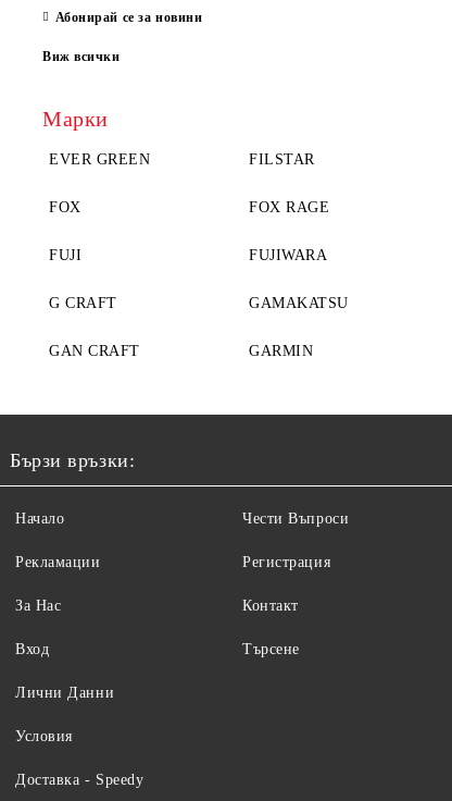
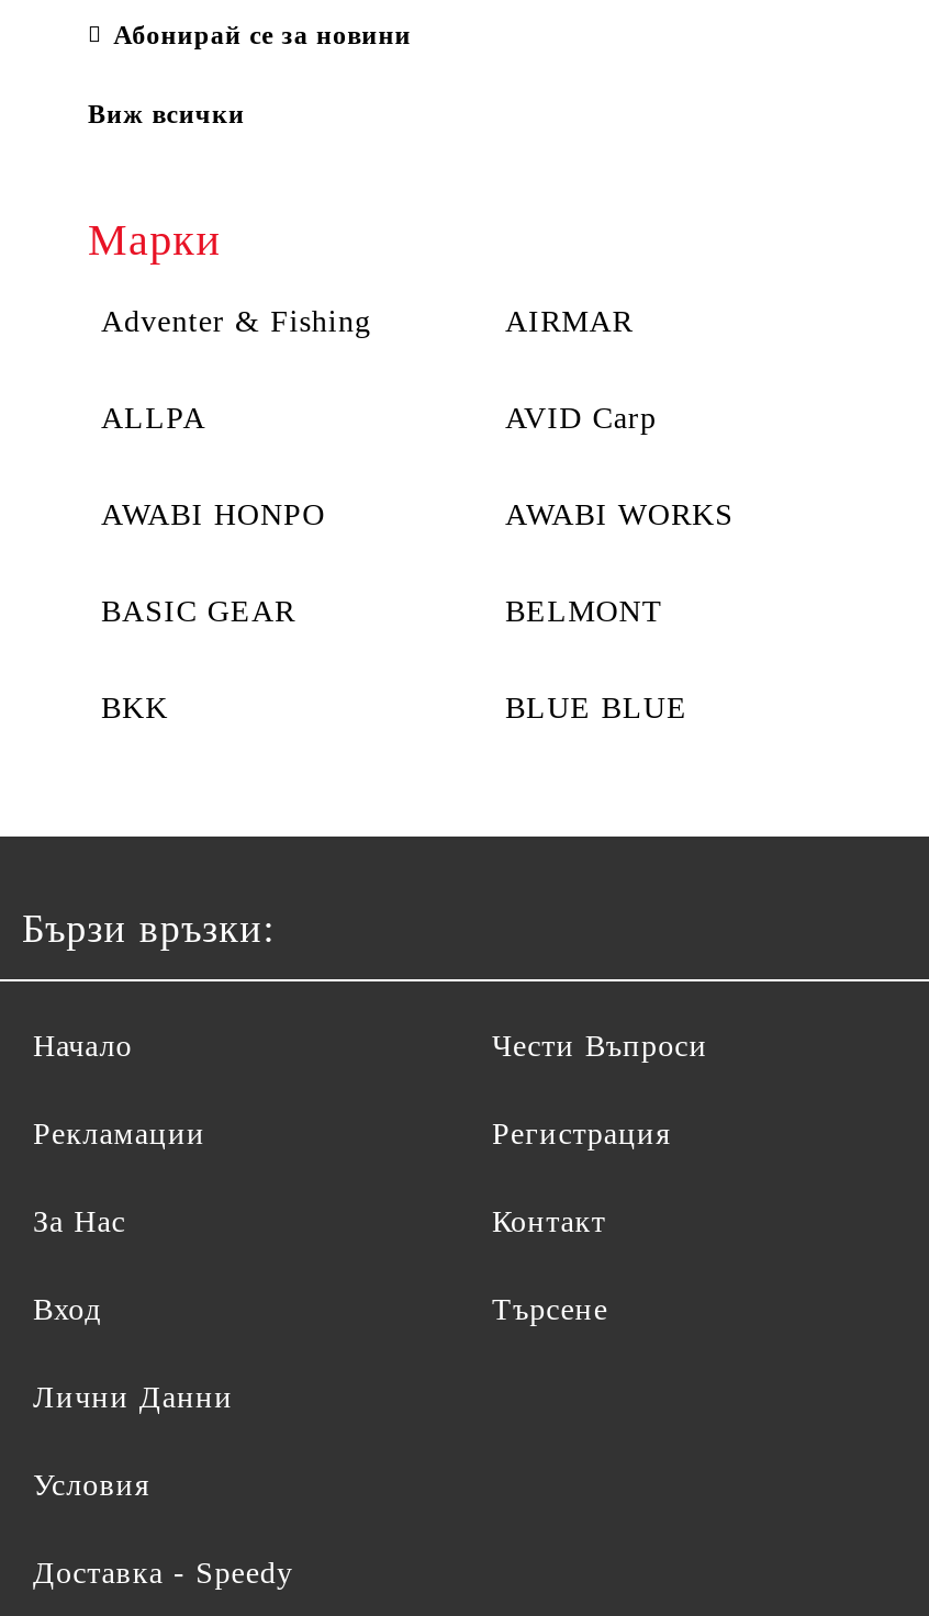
- EVER GREEN
- FILSTAR
+ Adventer & Fishing
+ AIRMAR

- FOX
- FOX RAGE
+ ALLPA
+ AVID Carp

- FUJI
- FUJIWARA
+ AWABI HONPO
+ AWABI WORKS

- G CRAFT
- GAMAKATSU
+ BASIC GEAR
+ BELMONT

- GAN CRAFT
- GARMIN
+ BKK
+ BLUE BLUE
